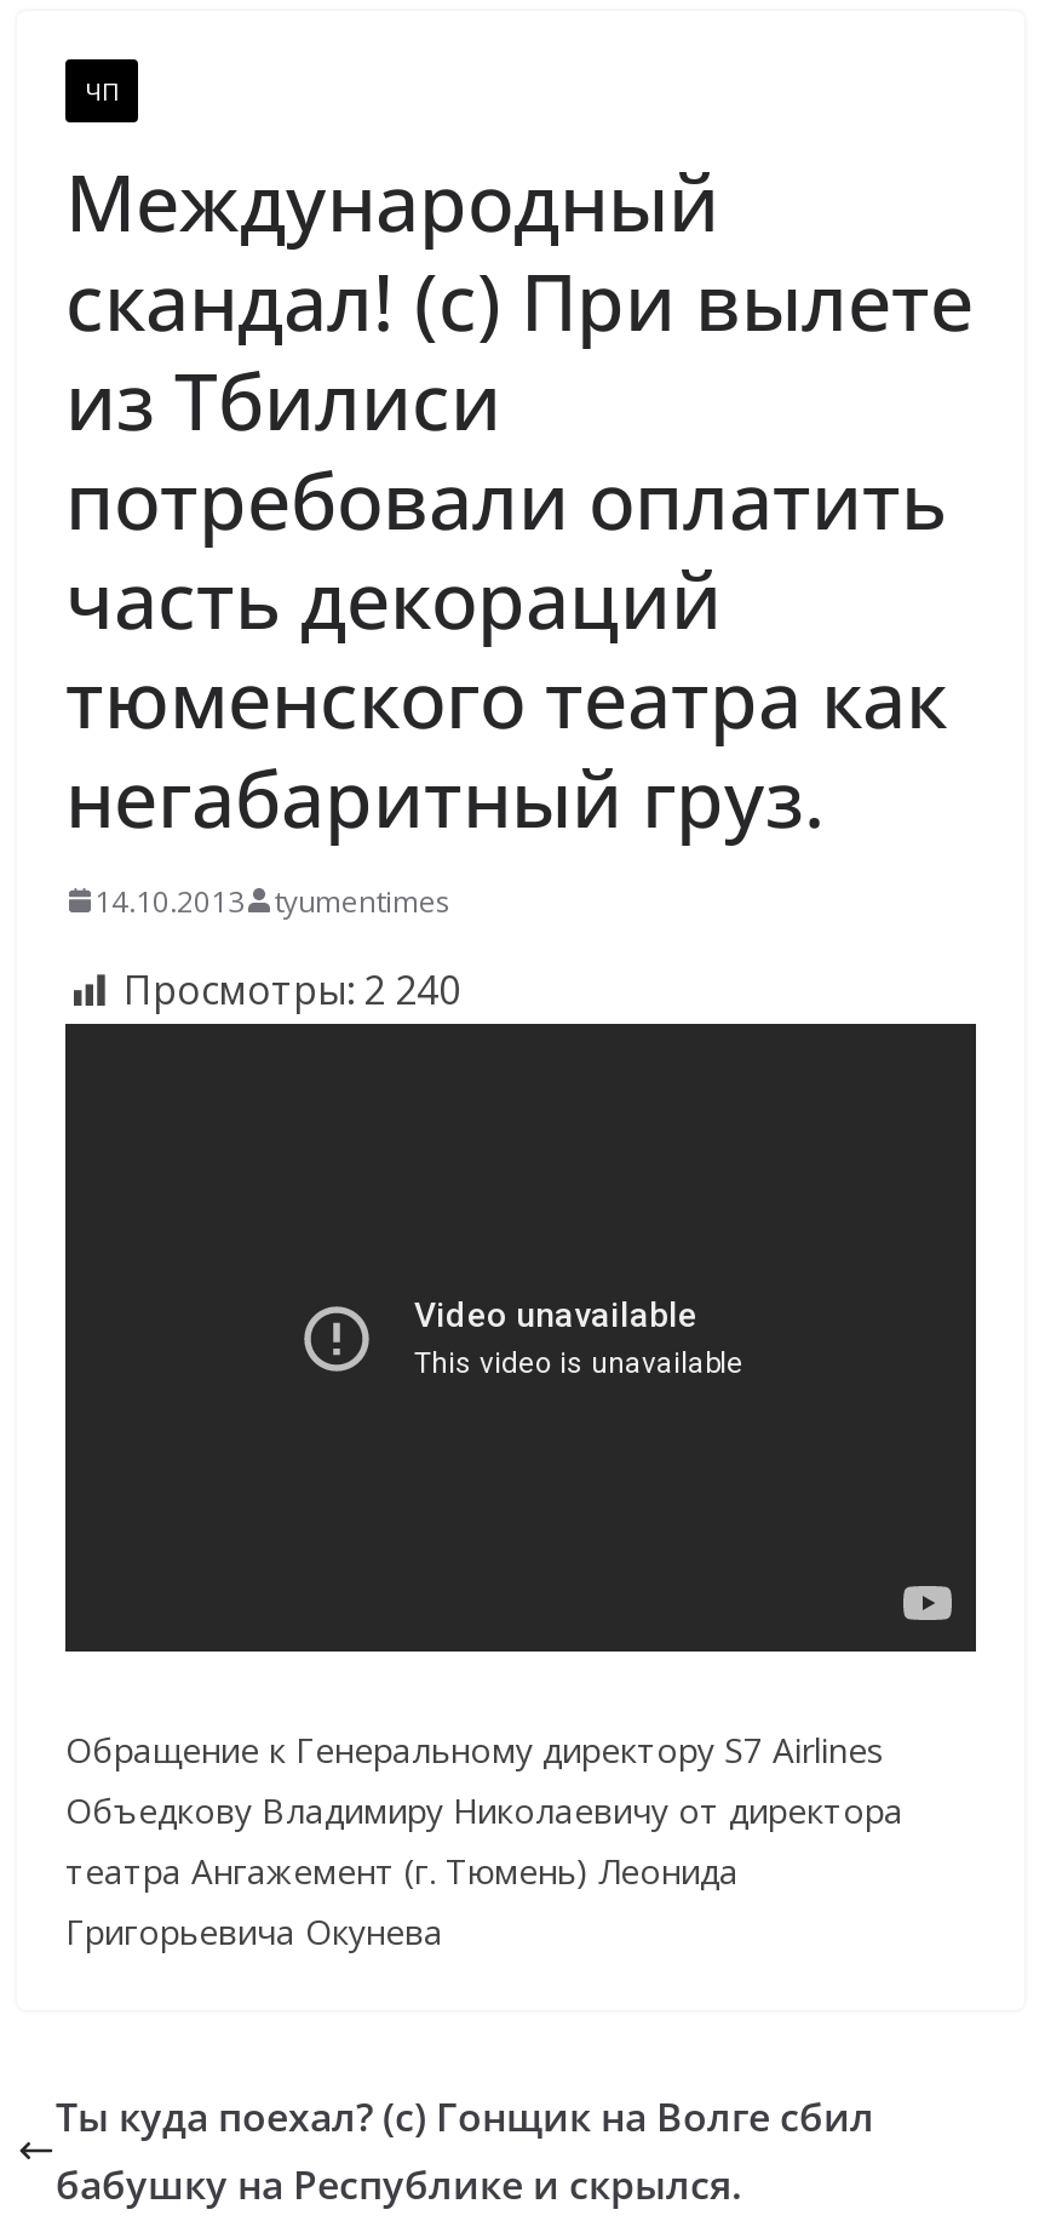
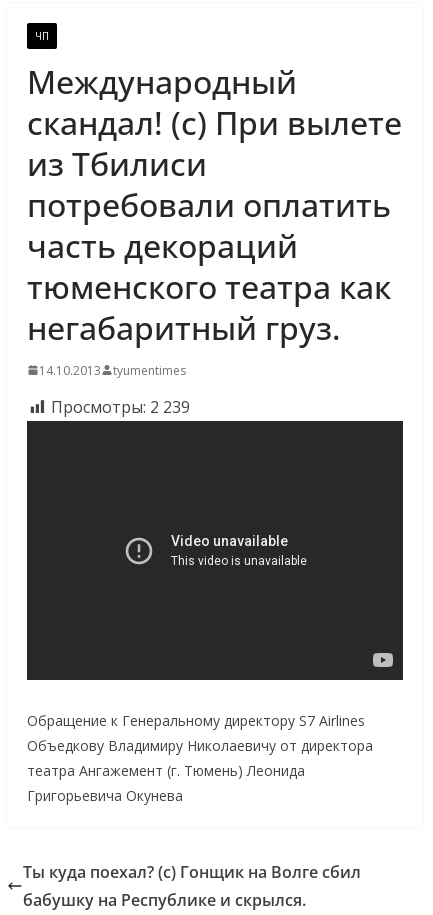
- Просмотры: 2 240
+ Просмотры: 2 239
